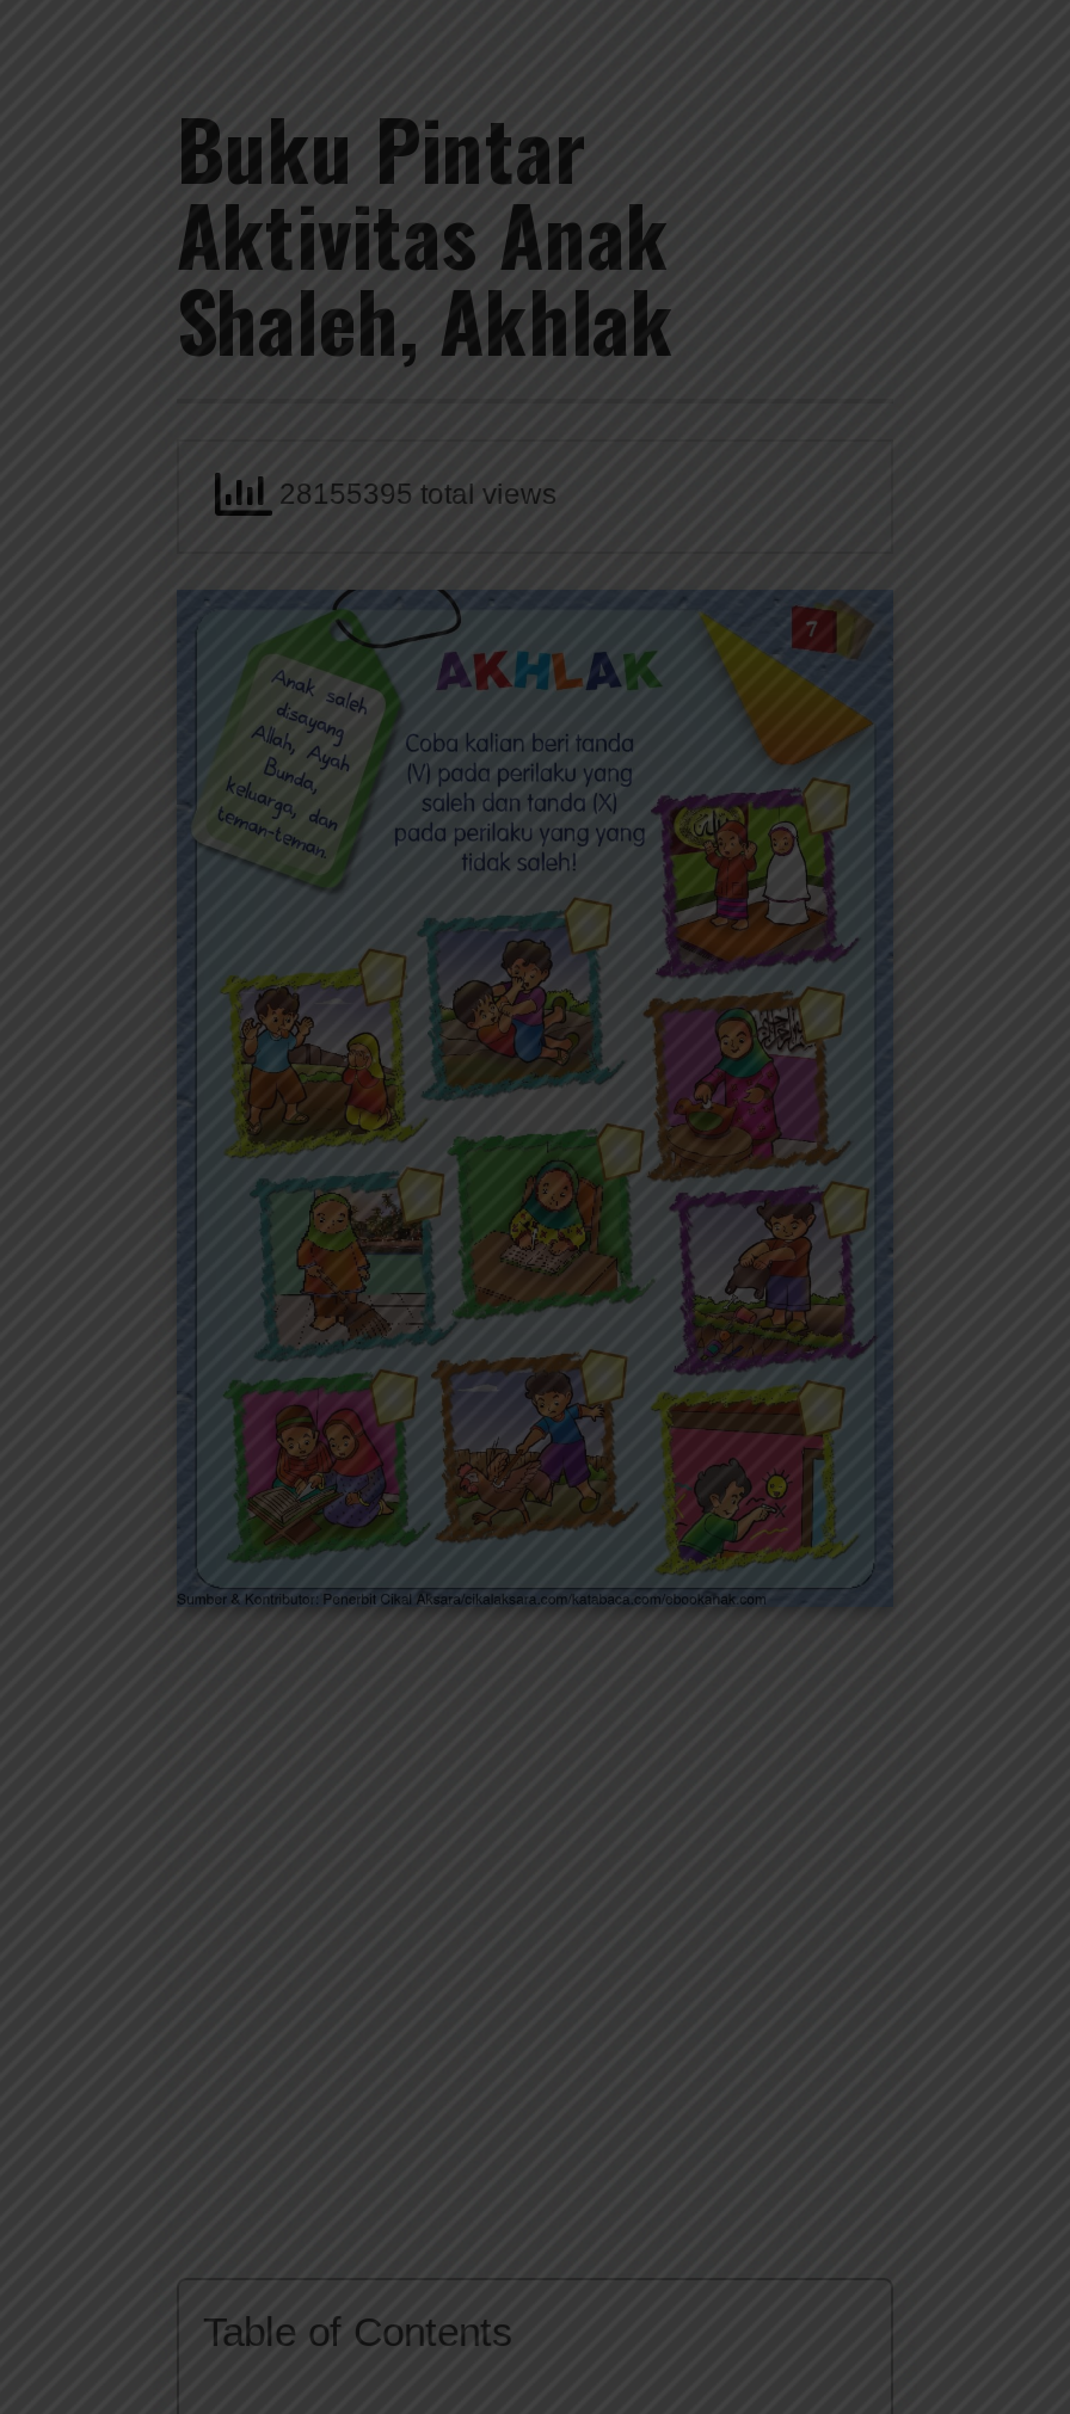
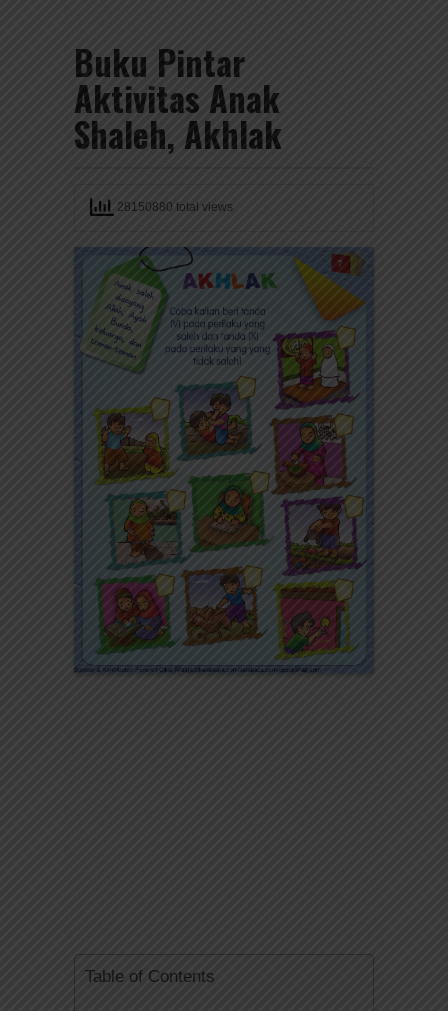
- 28155395 total views
+ 28150880 total views
